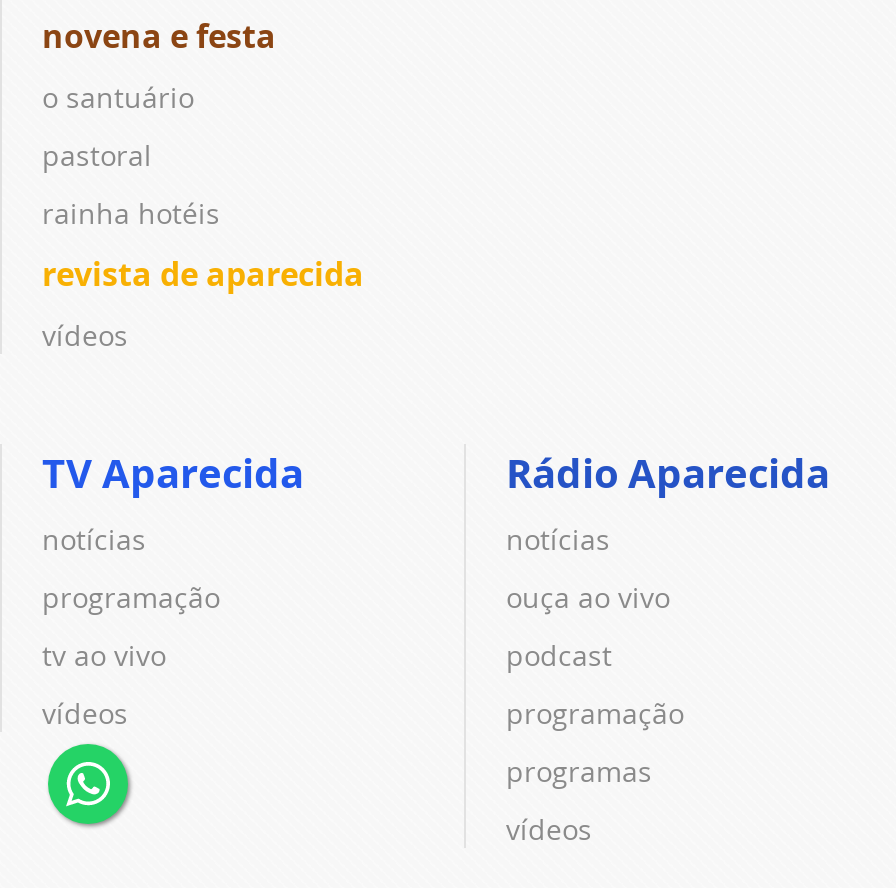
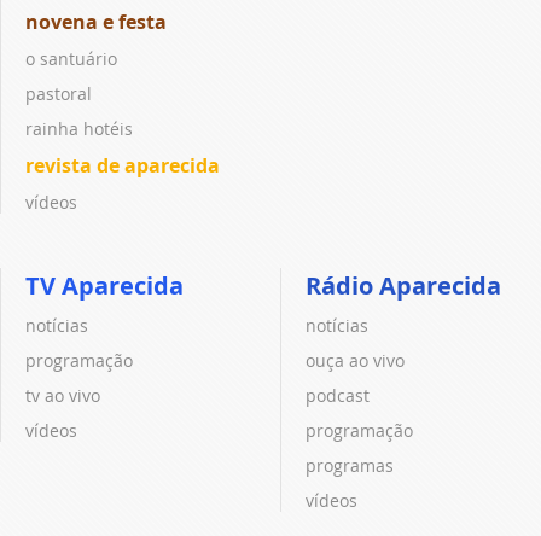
- [image]
